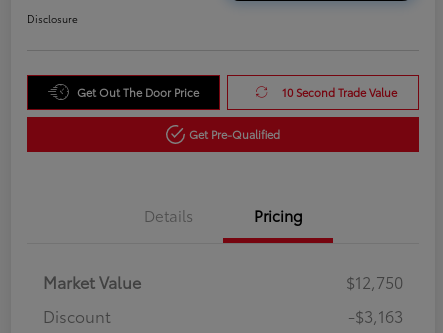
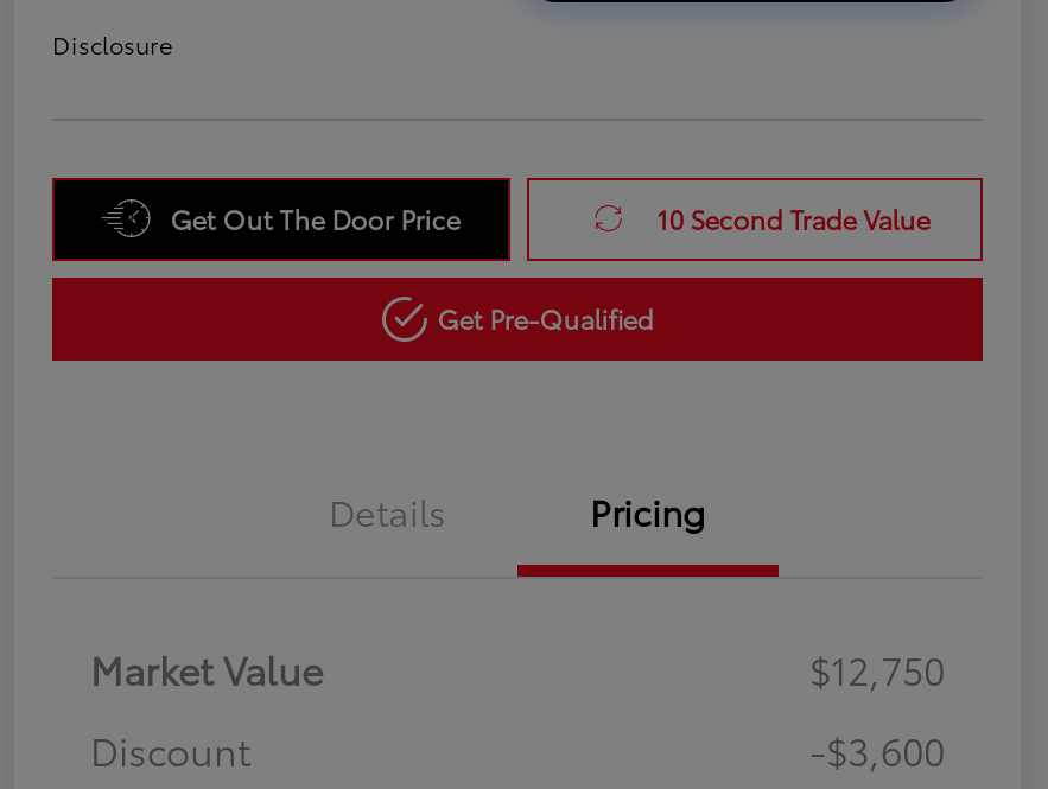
- -$3,163
+ -$3,600
